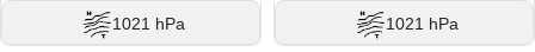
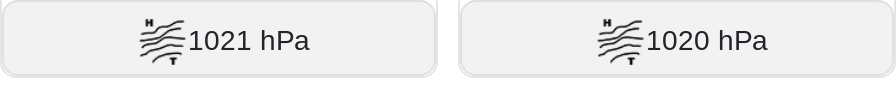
- 1021 hPa
+ 1020 hPa
